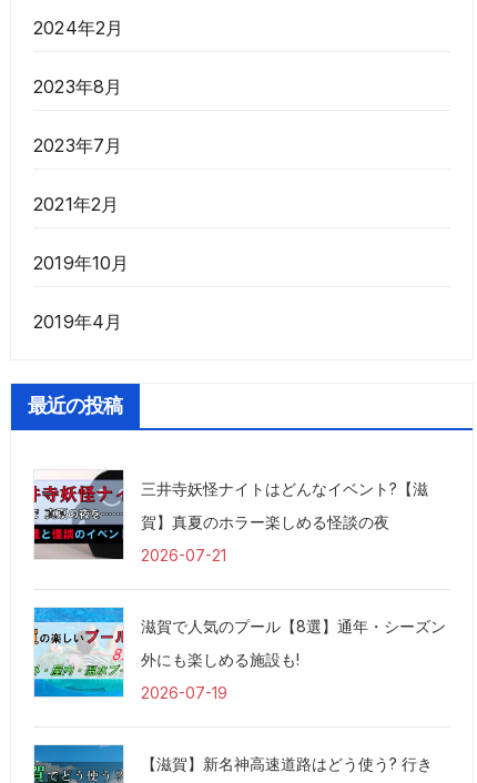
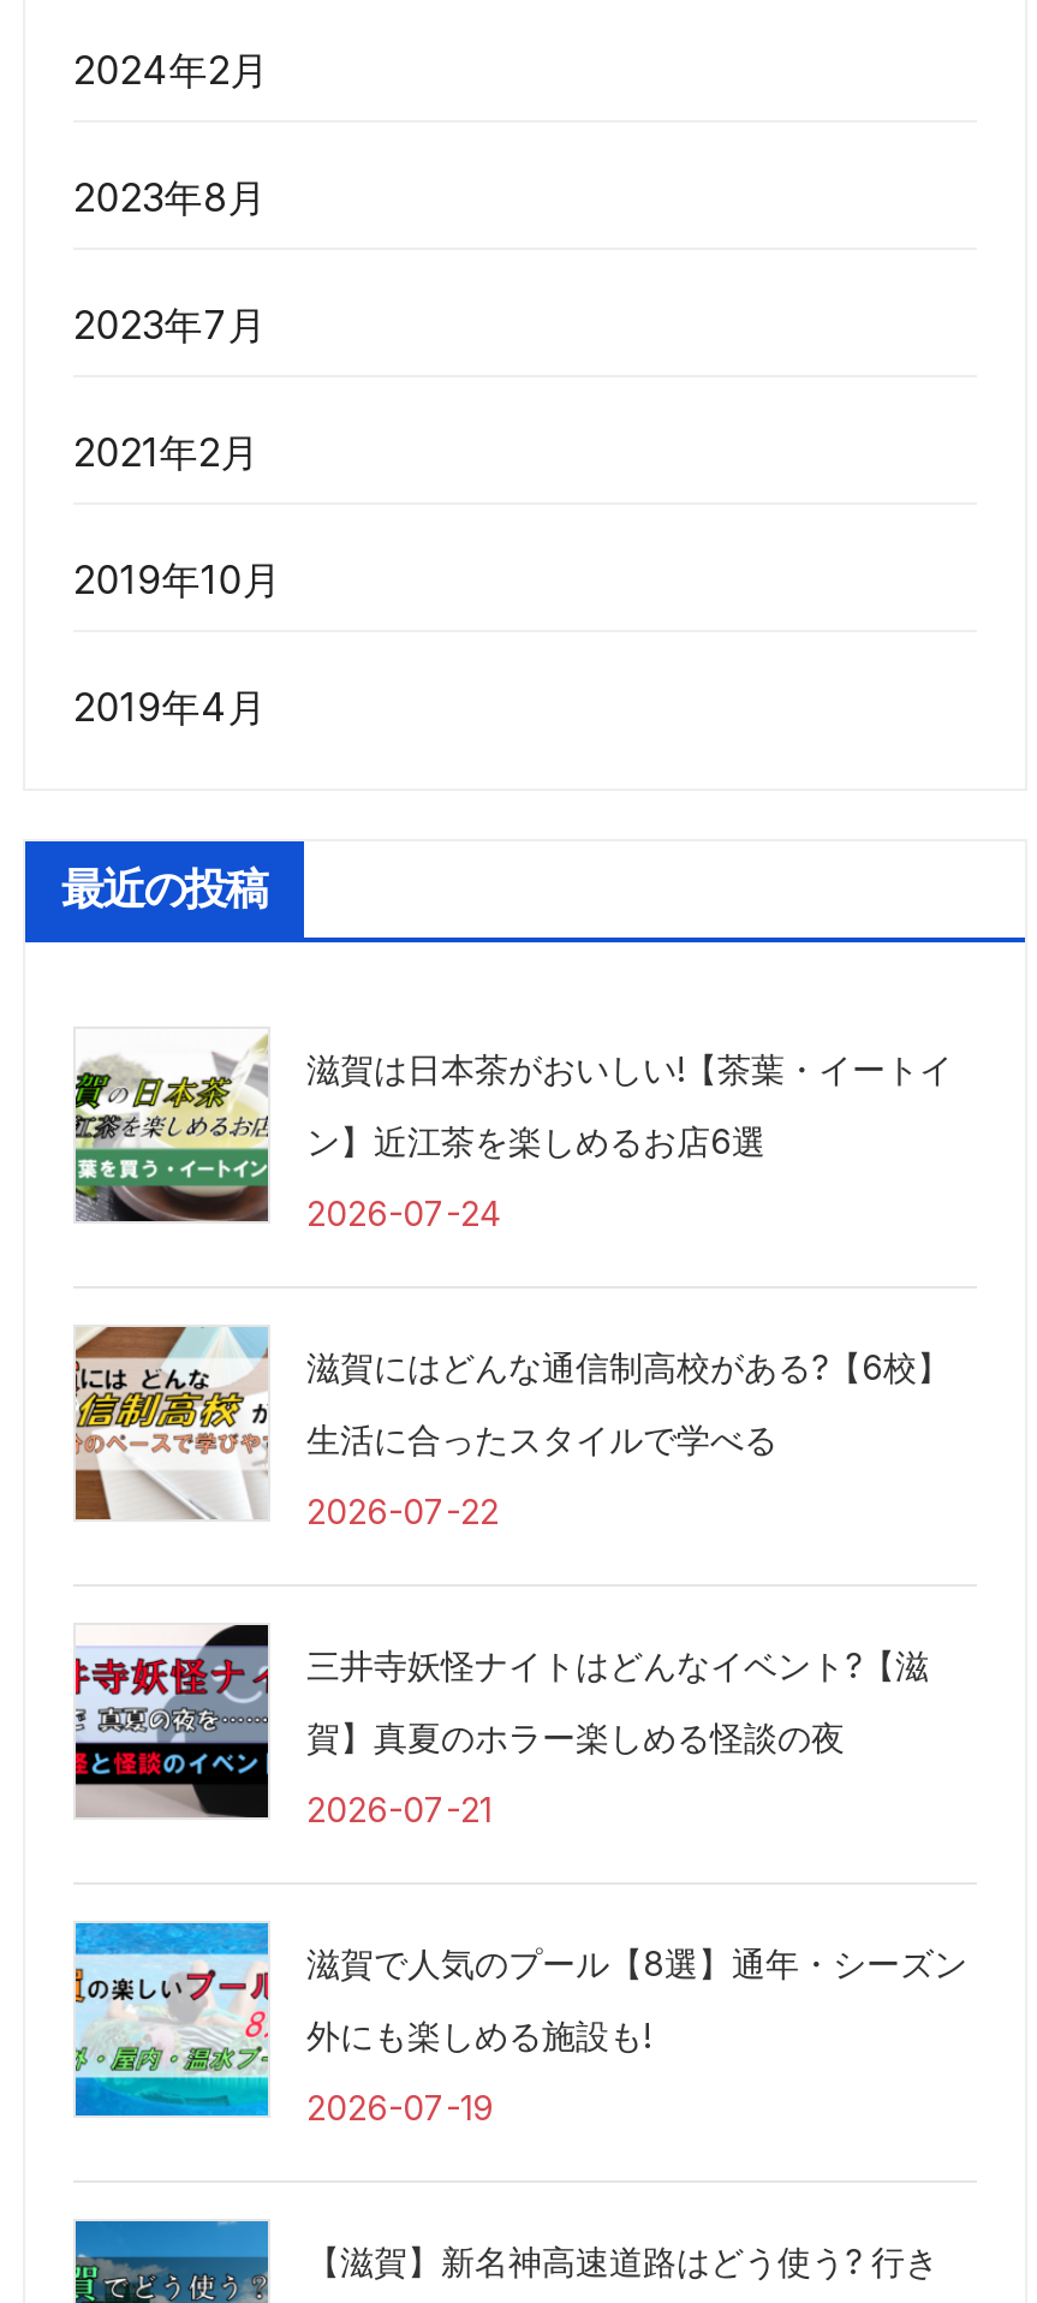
+ [image]
+ 滋賀は日本茶がおいしい!【茶葉・イートイ
+ ン】近江茶を楽しめるお店6選
+ 2026-07-24

+ [image]
+ 滋賀にはどんな通信制高校がある?【6校】
+ 生活に合ったスタイルで学べる
+ 2026-07-22
